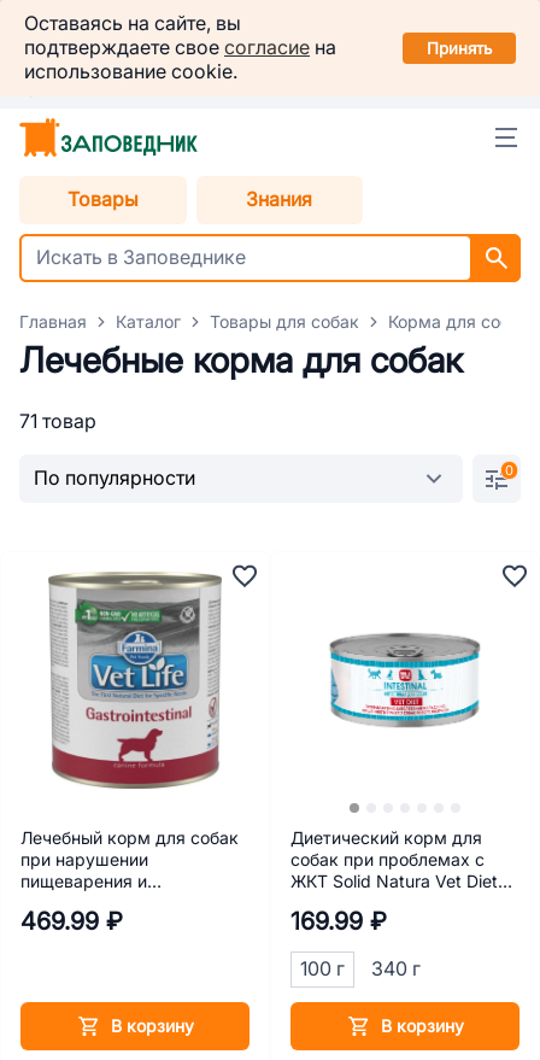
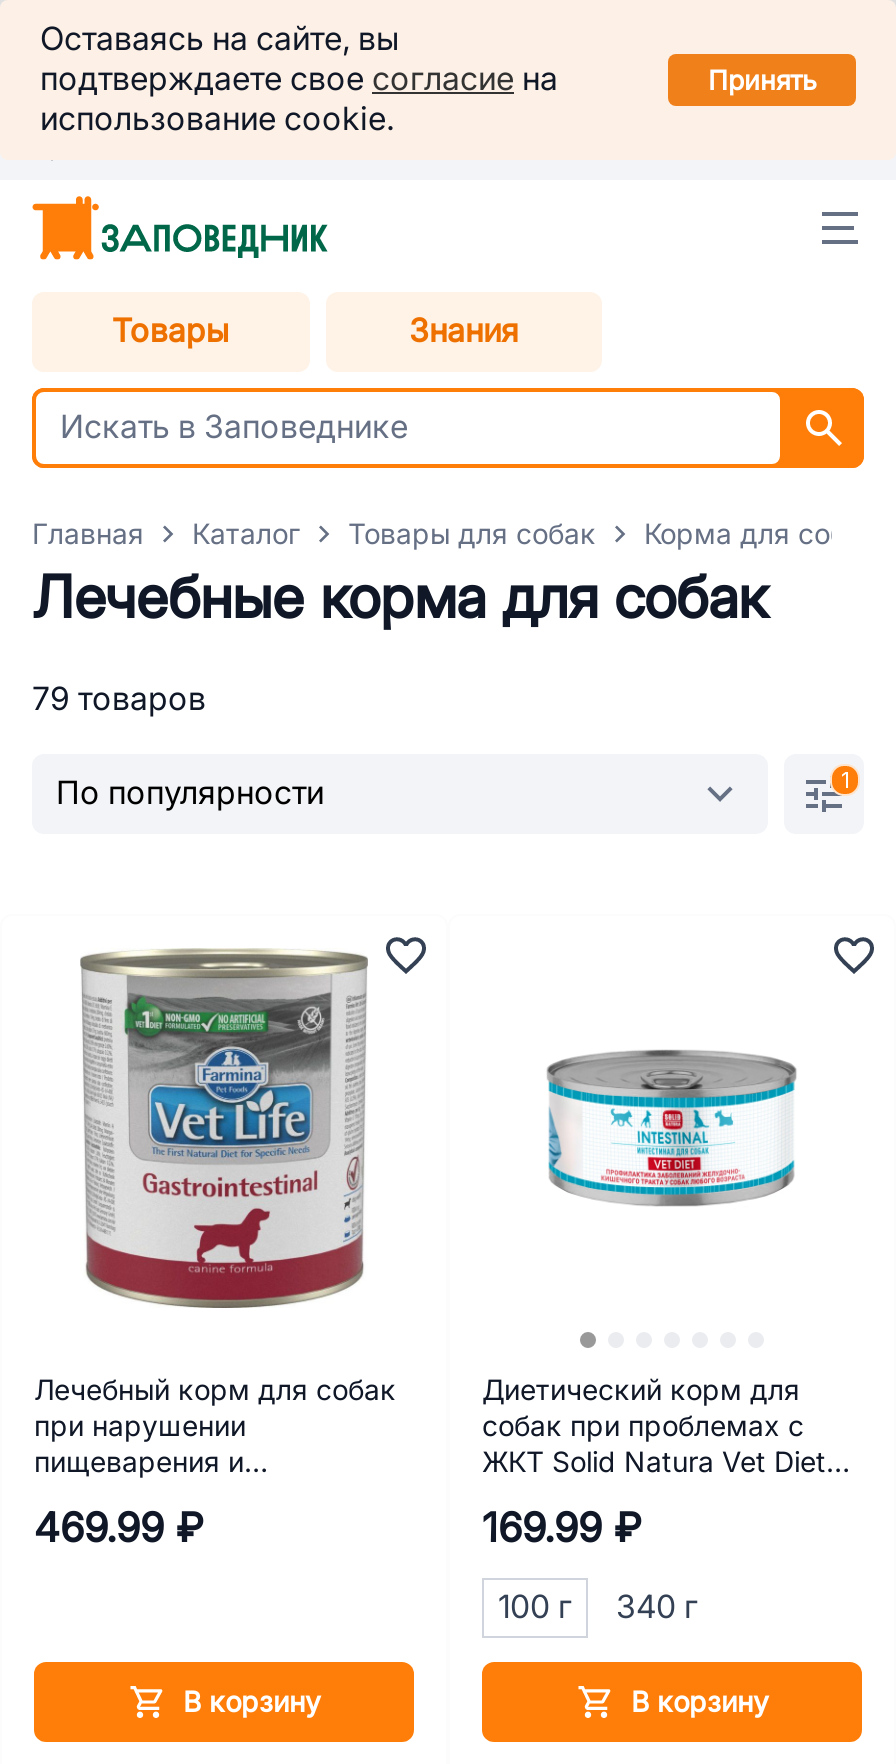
- 71 товар
+ 79 товаров

- 0
+ 1
